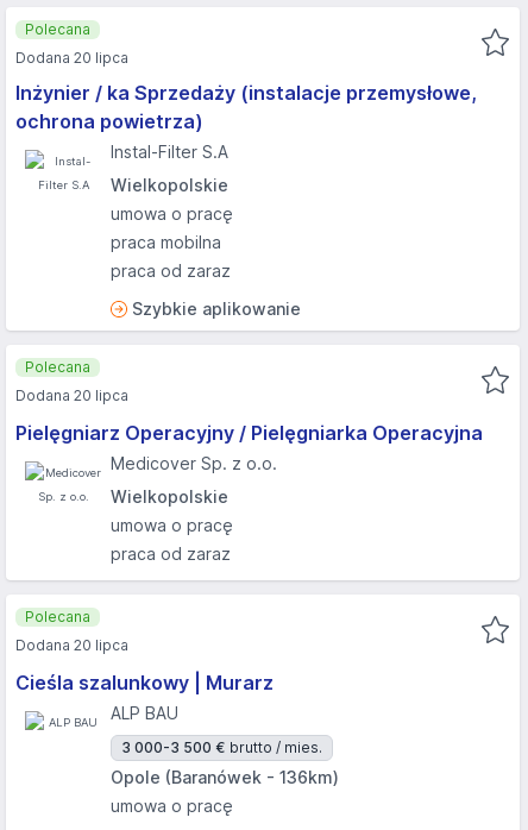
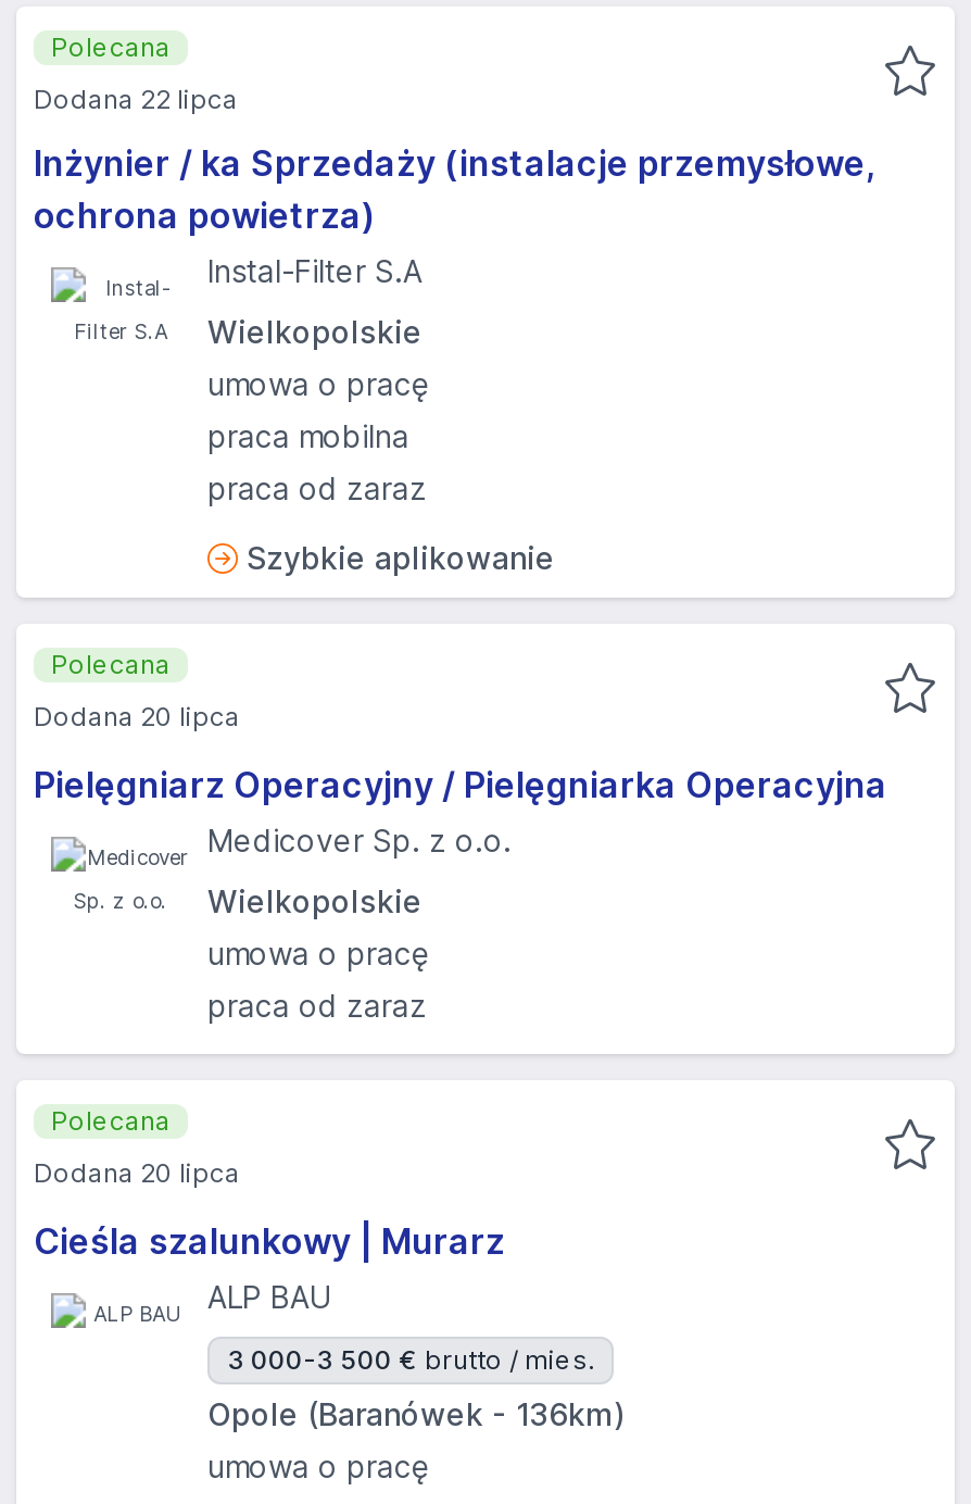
- Dodana 20 lipca
+ Dodana 22 lipca
